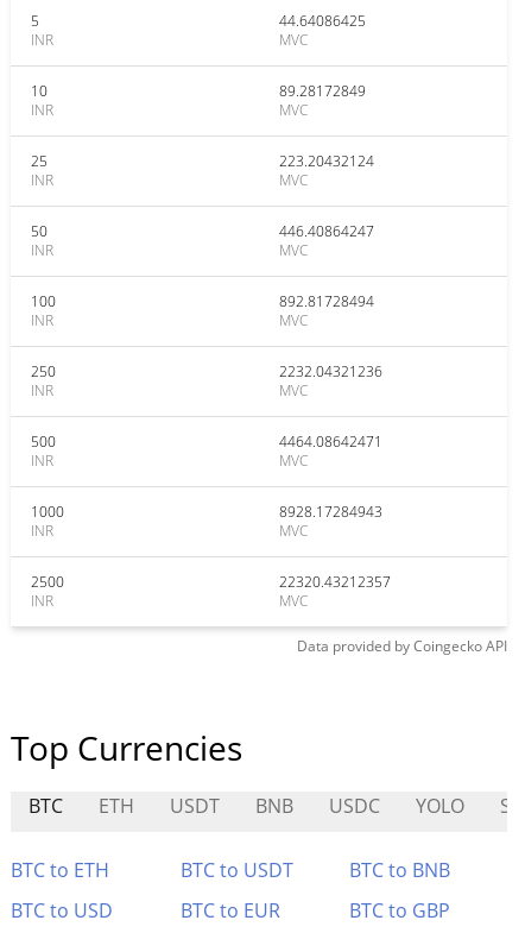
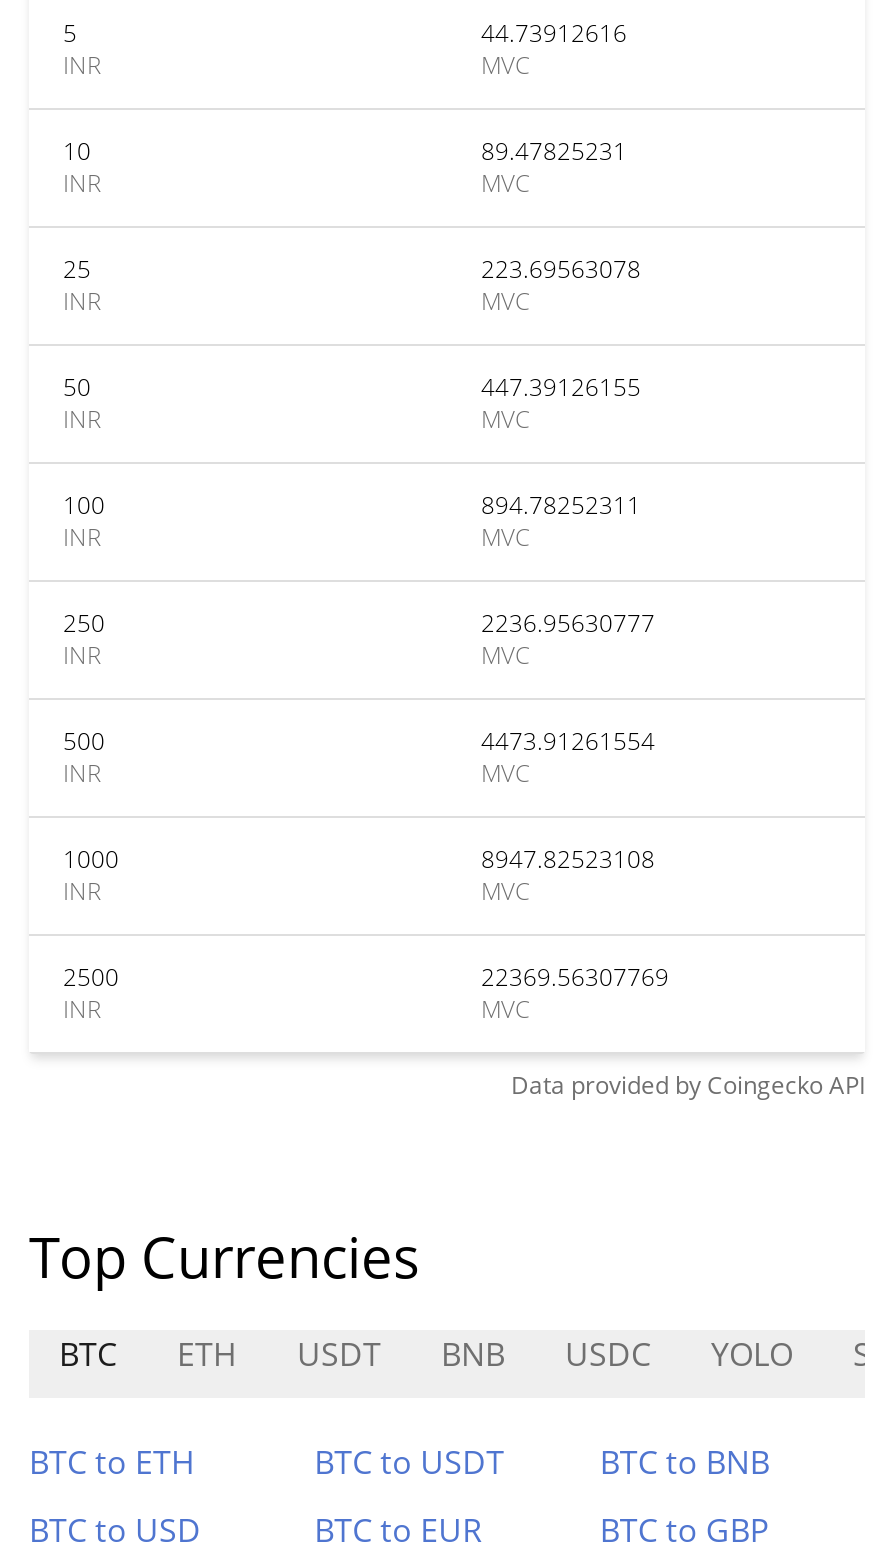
- 44.64086425
+ 44.73912616

- 89.28172849
+ 89.47825231

- 223.20432124
+ 223.69563078

- 446.40864247
+ 447.39126155

- 892.81728494
+ 894.78252311

- 2232.04321236
+ 2236.95630777

- 4464.08642471
+ 4473.91261554

- 8928.17284943
+ 8947.82523108

- 22320.43212357
+ 22369.56307769
